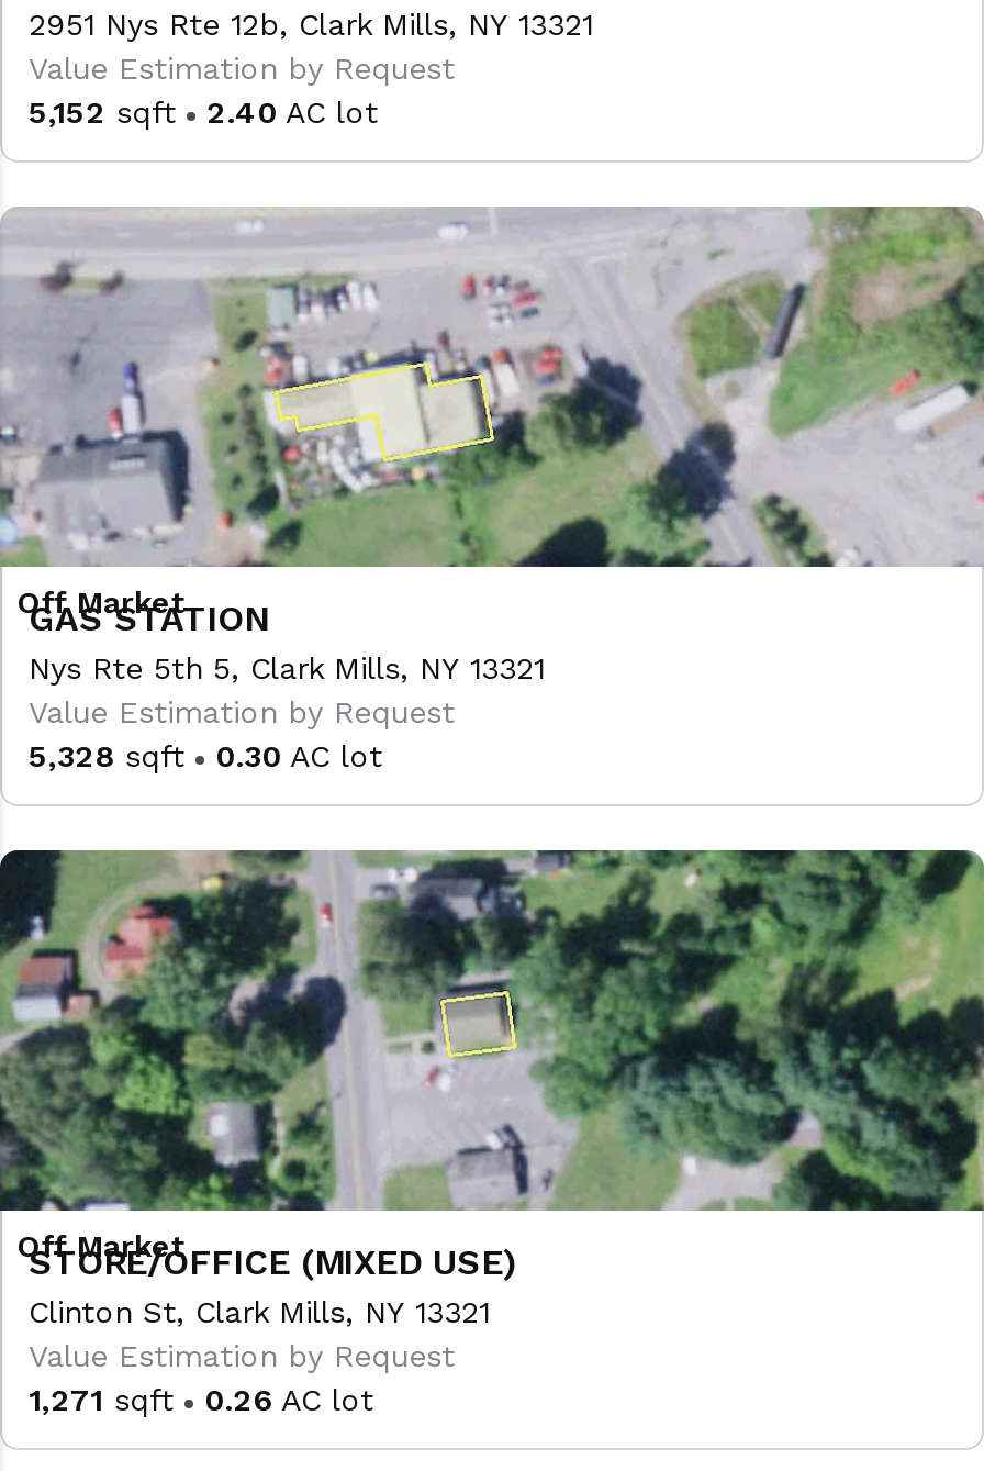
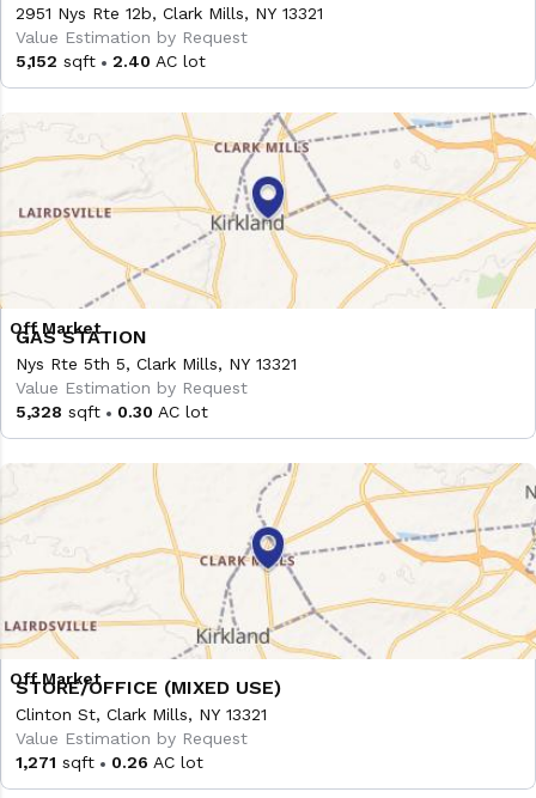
- [image]
+ [image]

- [image]
+ [image]
